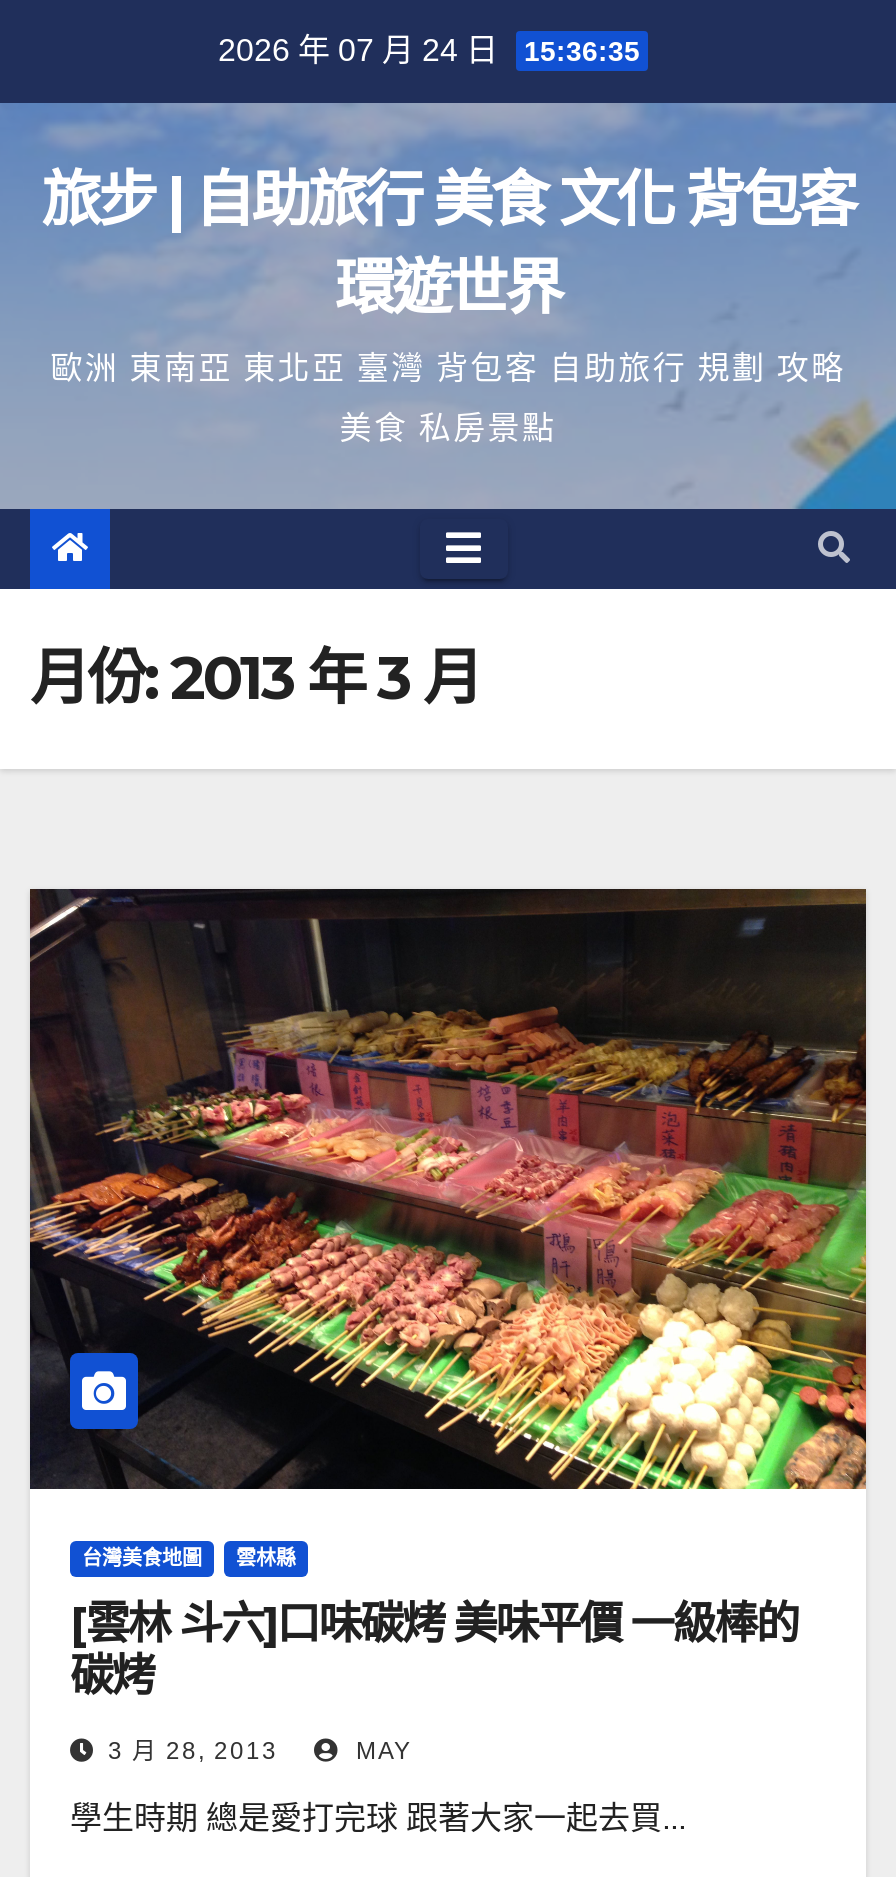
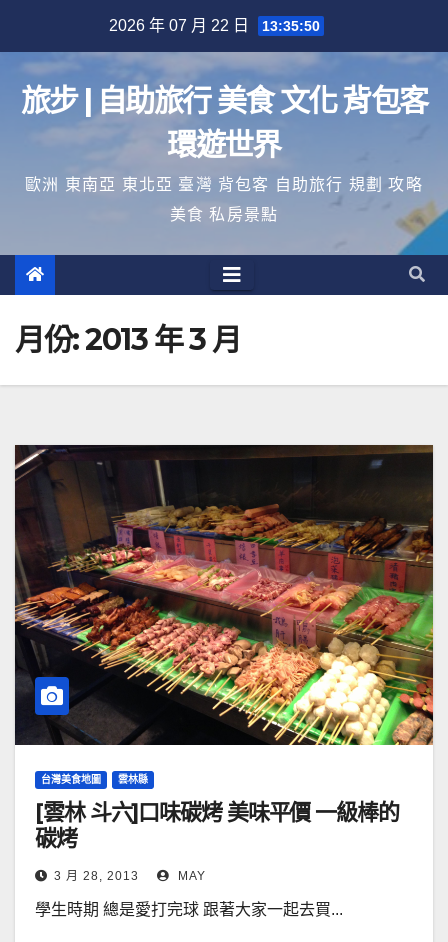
- 2026 年 07 月 24 日 15:36:35
+ 2026 年 07 月 22 日 13:35:50
